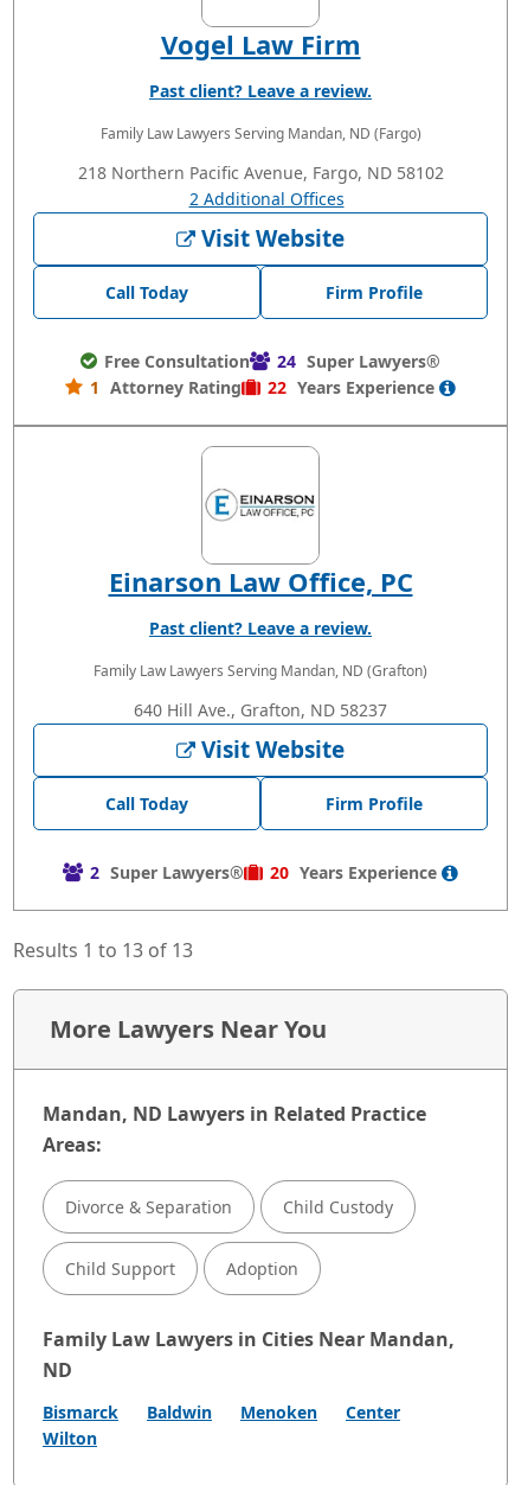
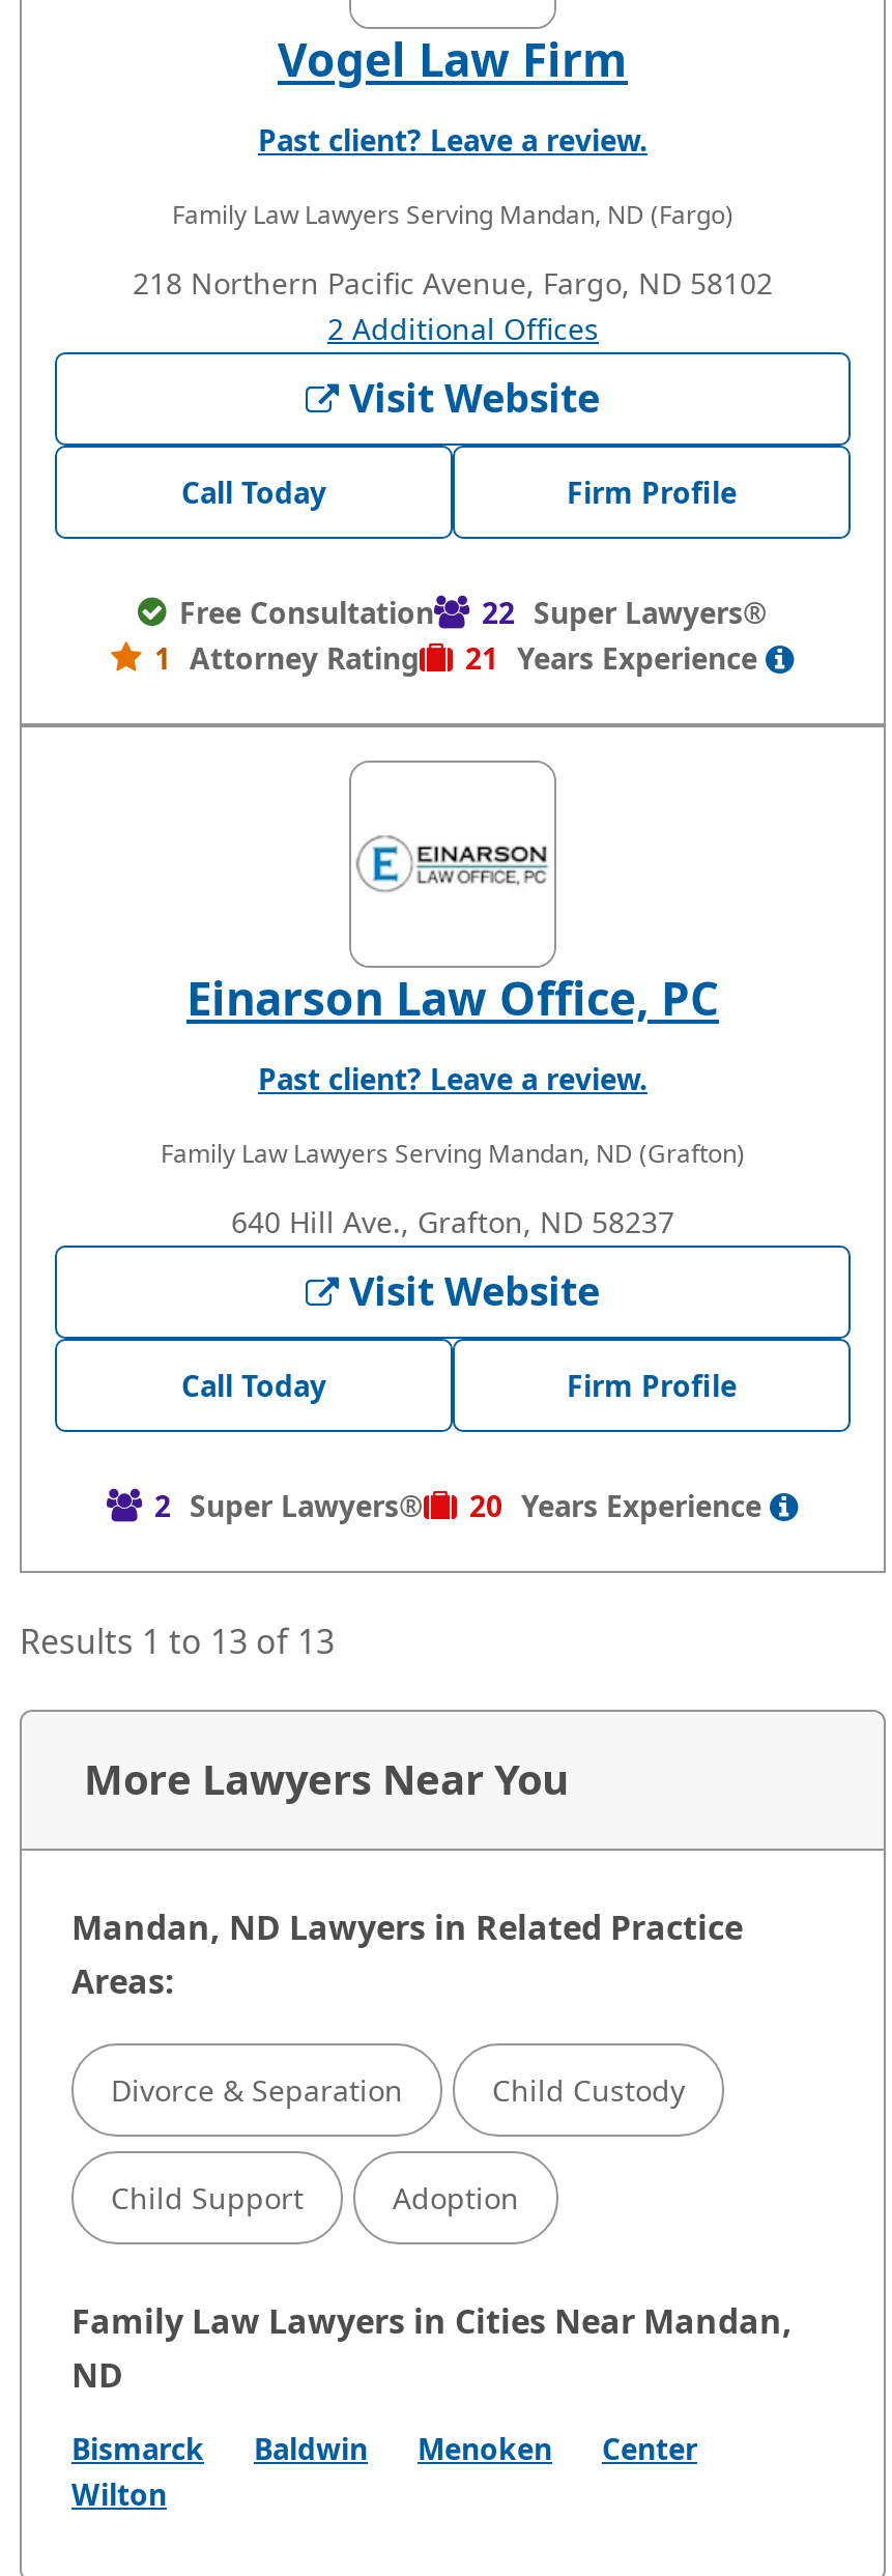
- 24 Super Lawyers®
+ 22 Super Lawyers®

- 22 Years Experience
+ 21 Years Experience
